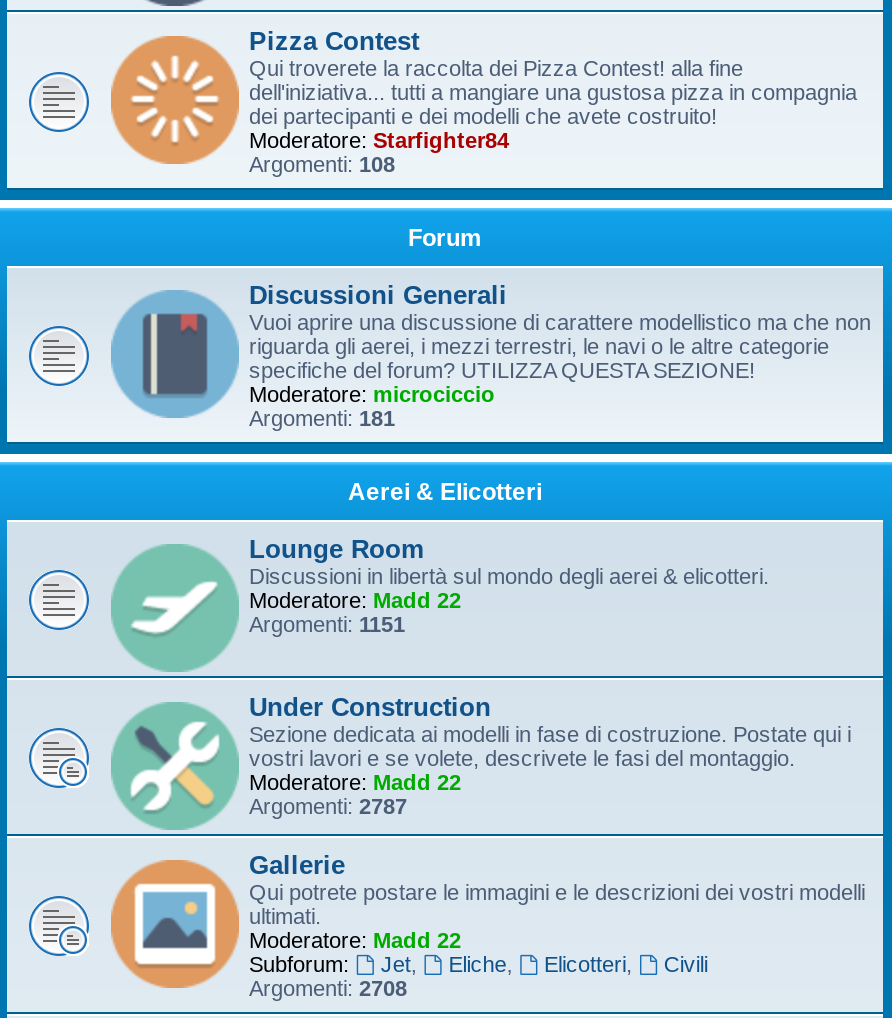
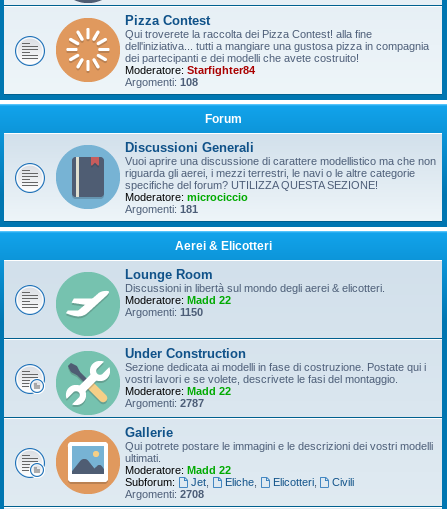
- Argomenti: 1151
+ Argomenti: 1150
